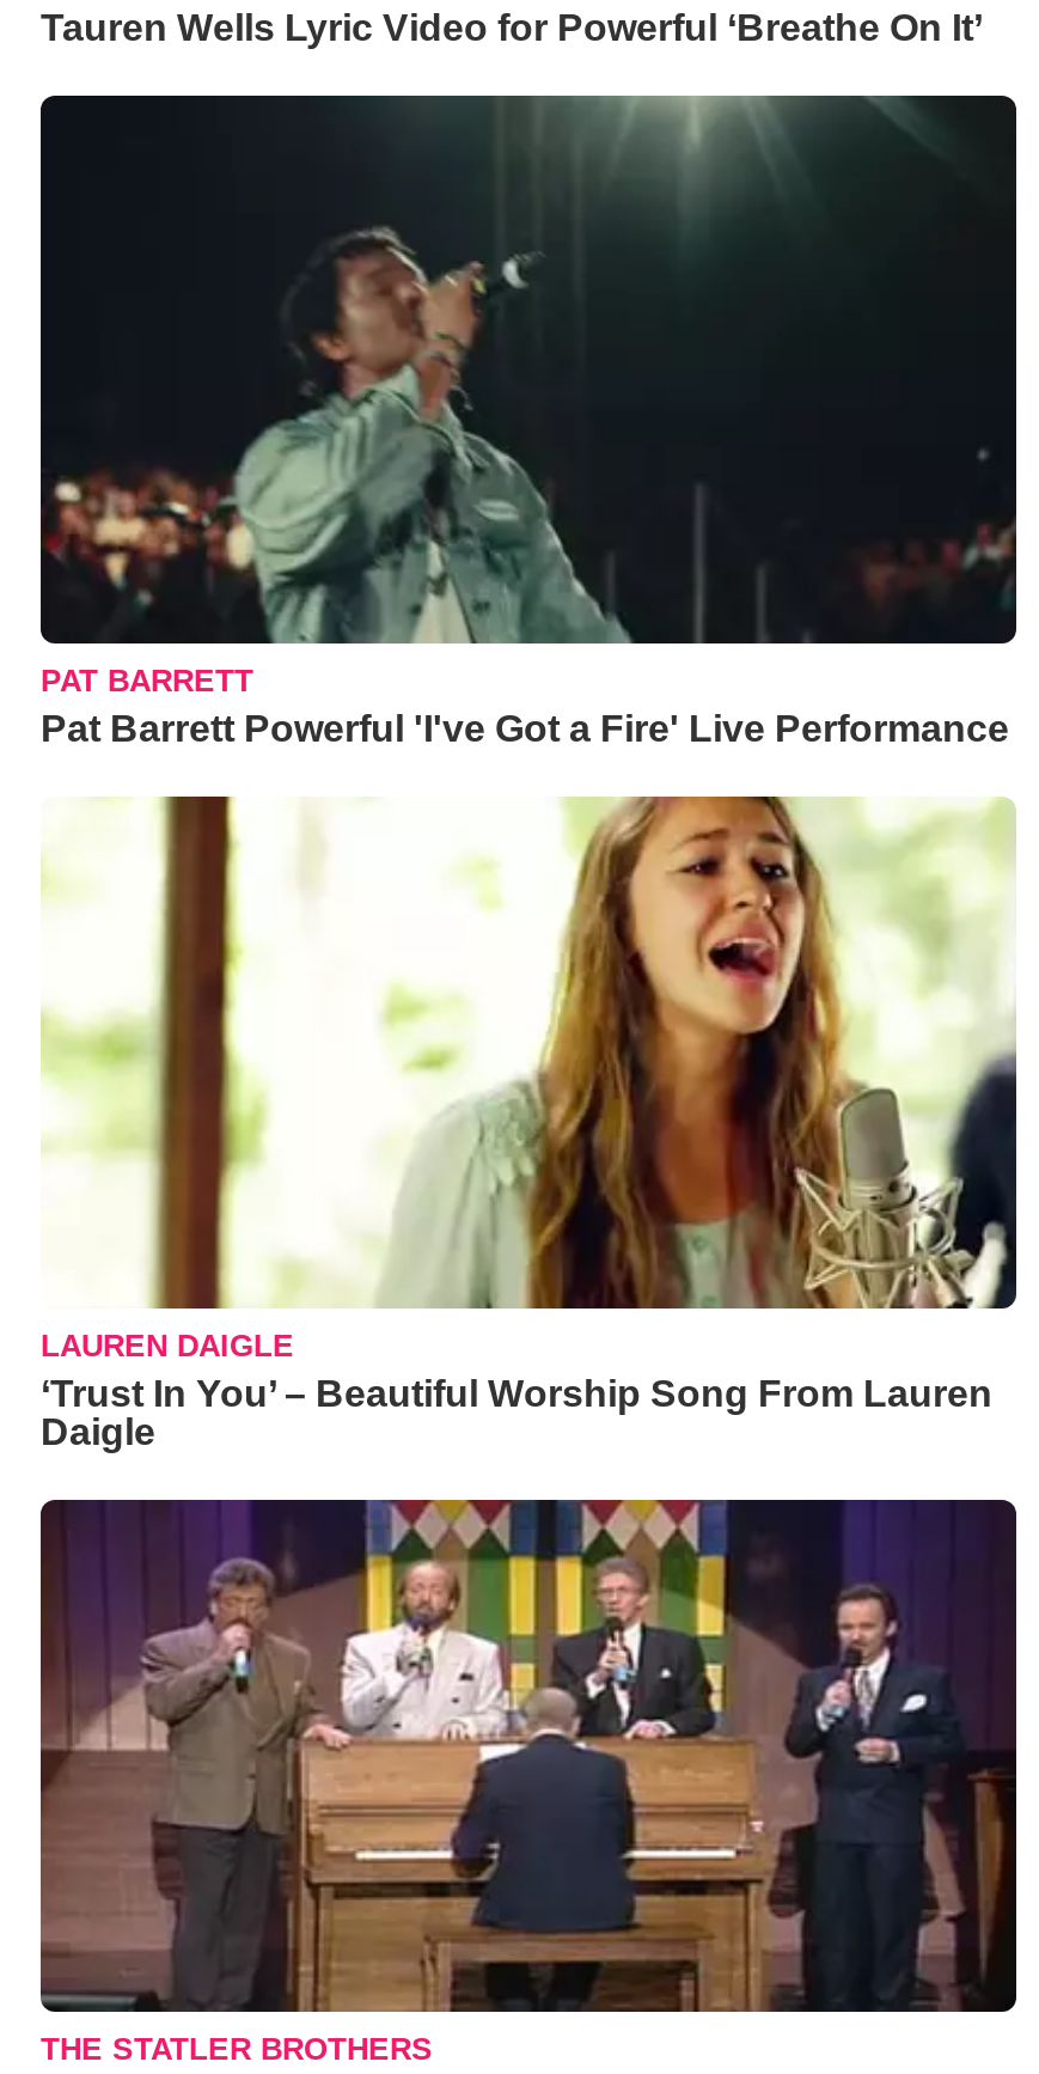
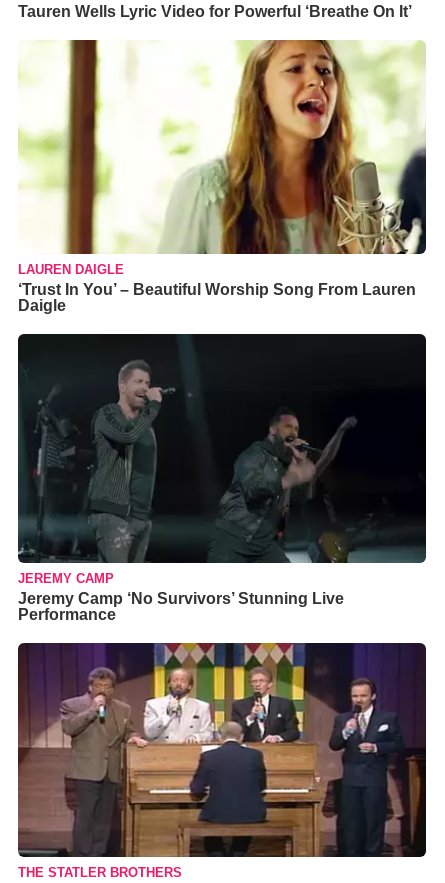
- [image]
- PAT BARRETT
- Pat Barrett Powerful 'I've Got a Fire' Live Performance

moved up: [image] | LAUREN DAIGLE | ‘Trust In You’ – Beautiful Worship Song From Lauren | Daigle

+ [image]
+ JEREMY CAMP
+ Jeremy Camp ‘No Survivors’ Stunning Live
+ Performance
